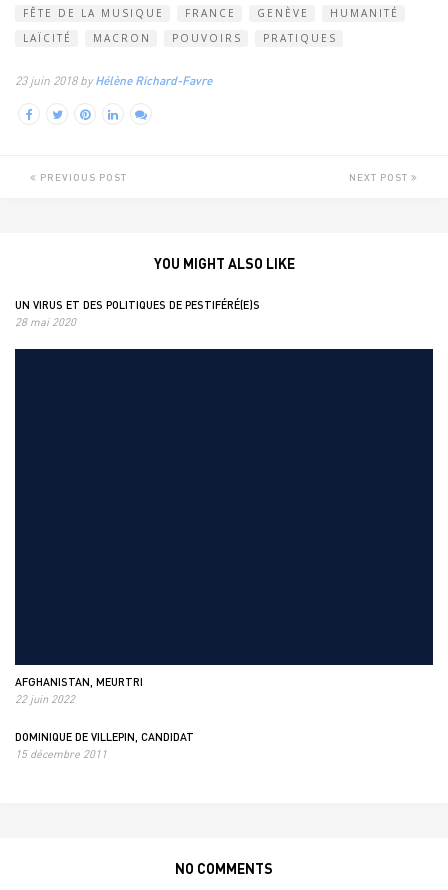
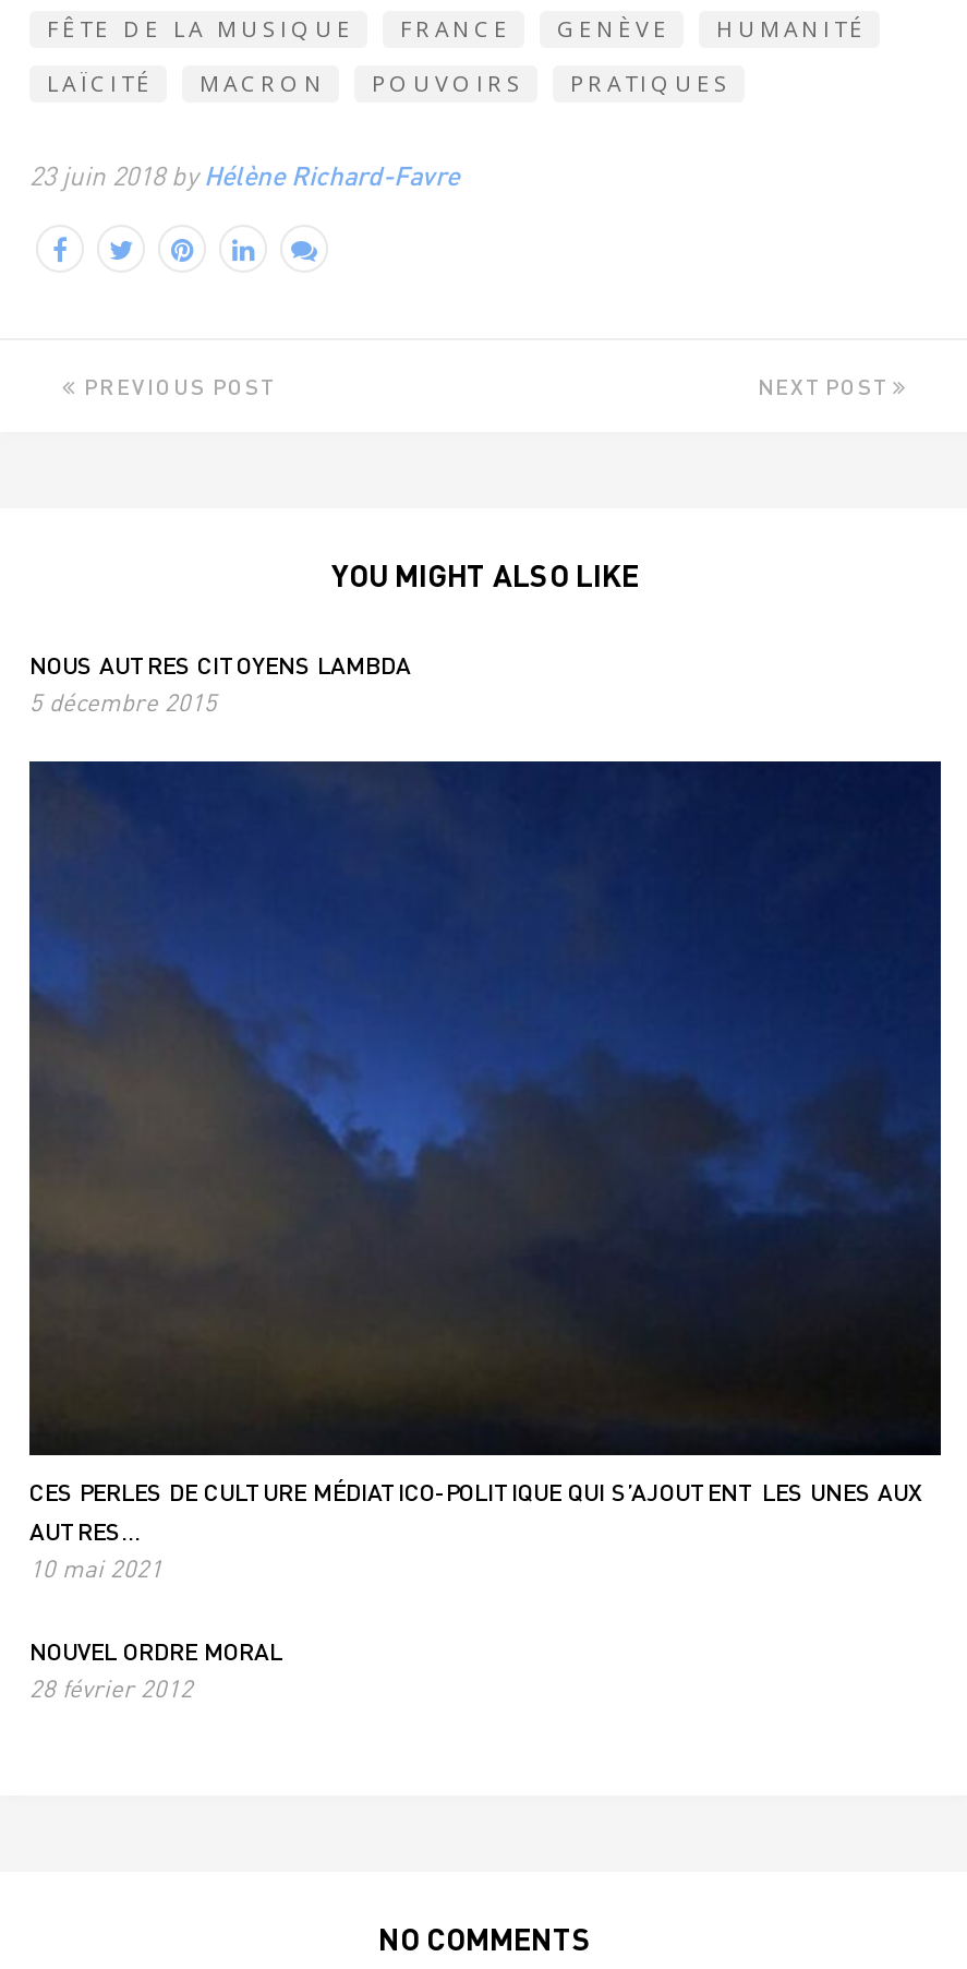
+ [image]

- UN VIRUS ET DES POLITIQUES DE PESTIFÉRÉ(E)S
- 28 mai 2020
+ NOUS AUTRES CITOYENS LAMBDA
+ 5 décembre 2015

- AFGHANISTAN, MEURTRI
- 22 juin 2022
+ CES PERLES DE CULTURE MÉDIATICO-POLITIQUE QUI S’AJOUTENT LES UNES AUX
+ AUTRES…
+ 10 mai 2021

- DOMINIQUE DE VILLEPIN, CANDIDAT
- 15 décembre 2011
+ NOUVEL ORDRE MORAL
+ 28 février 2012
